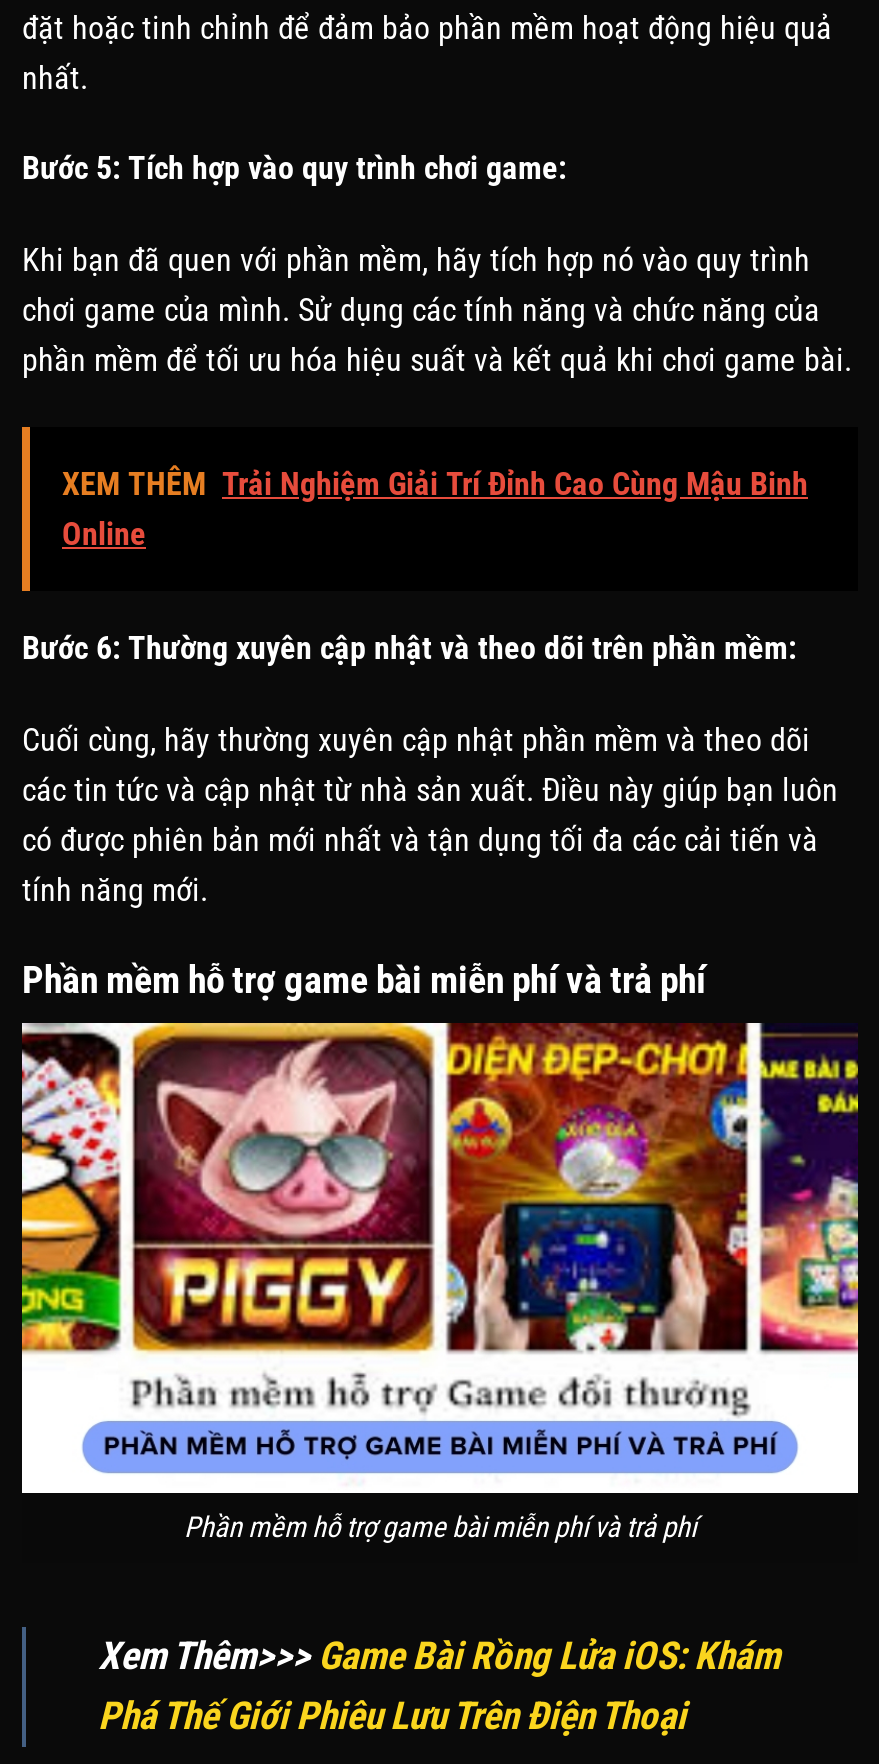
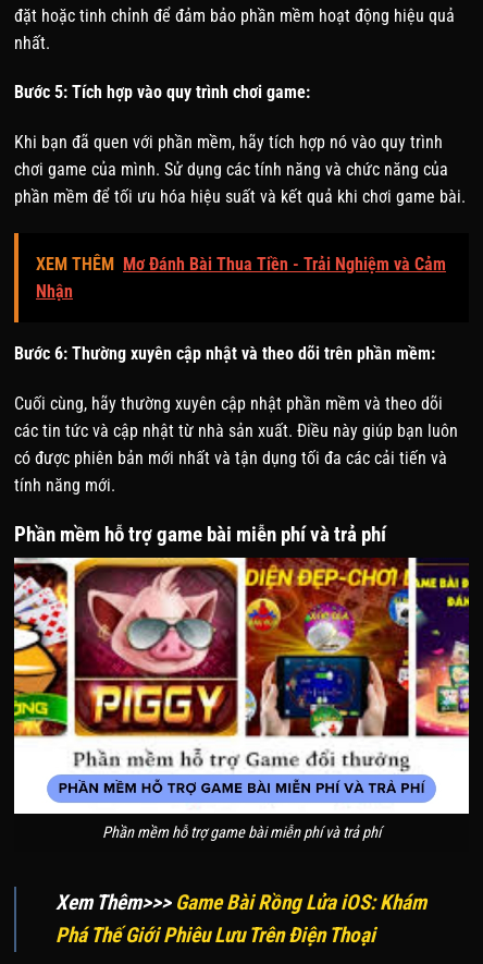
- XEM THÊM Trải Nghiệm Giải Trí Đỉnh Cao Cùng Mậu Binh
- Online
+ XEM THÊM Mơ Đánh Bài Thua Tiền - Trải Nghiệm và Cảm
+ Nhận
